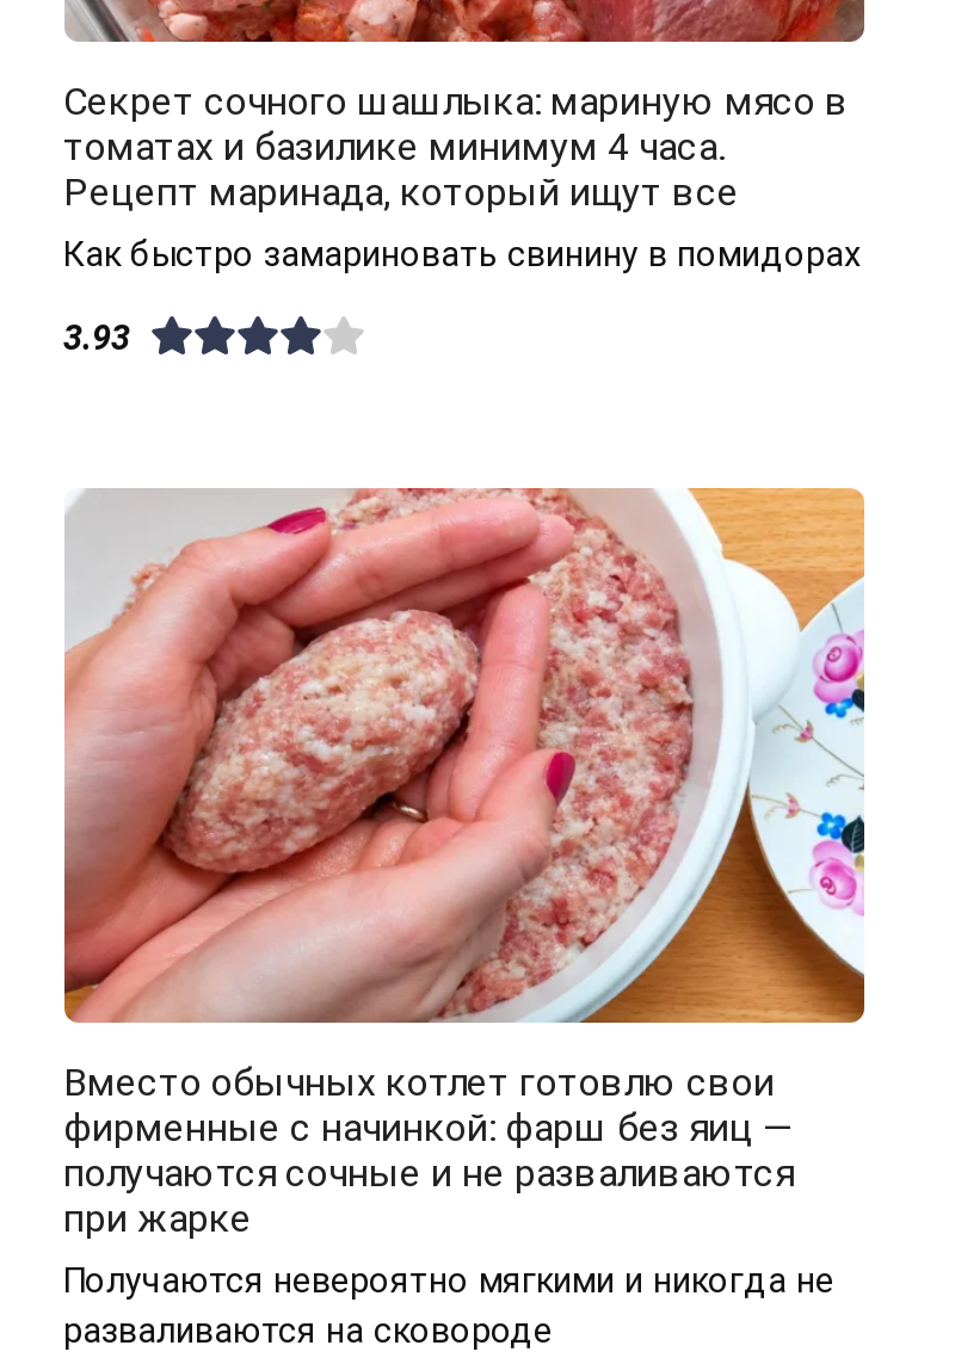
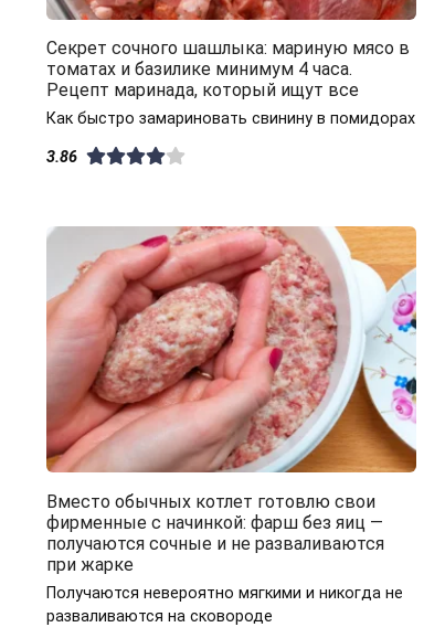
- 3.93
+ 3.86
